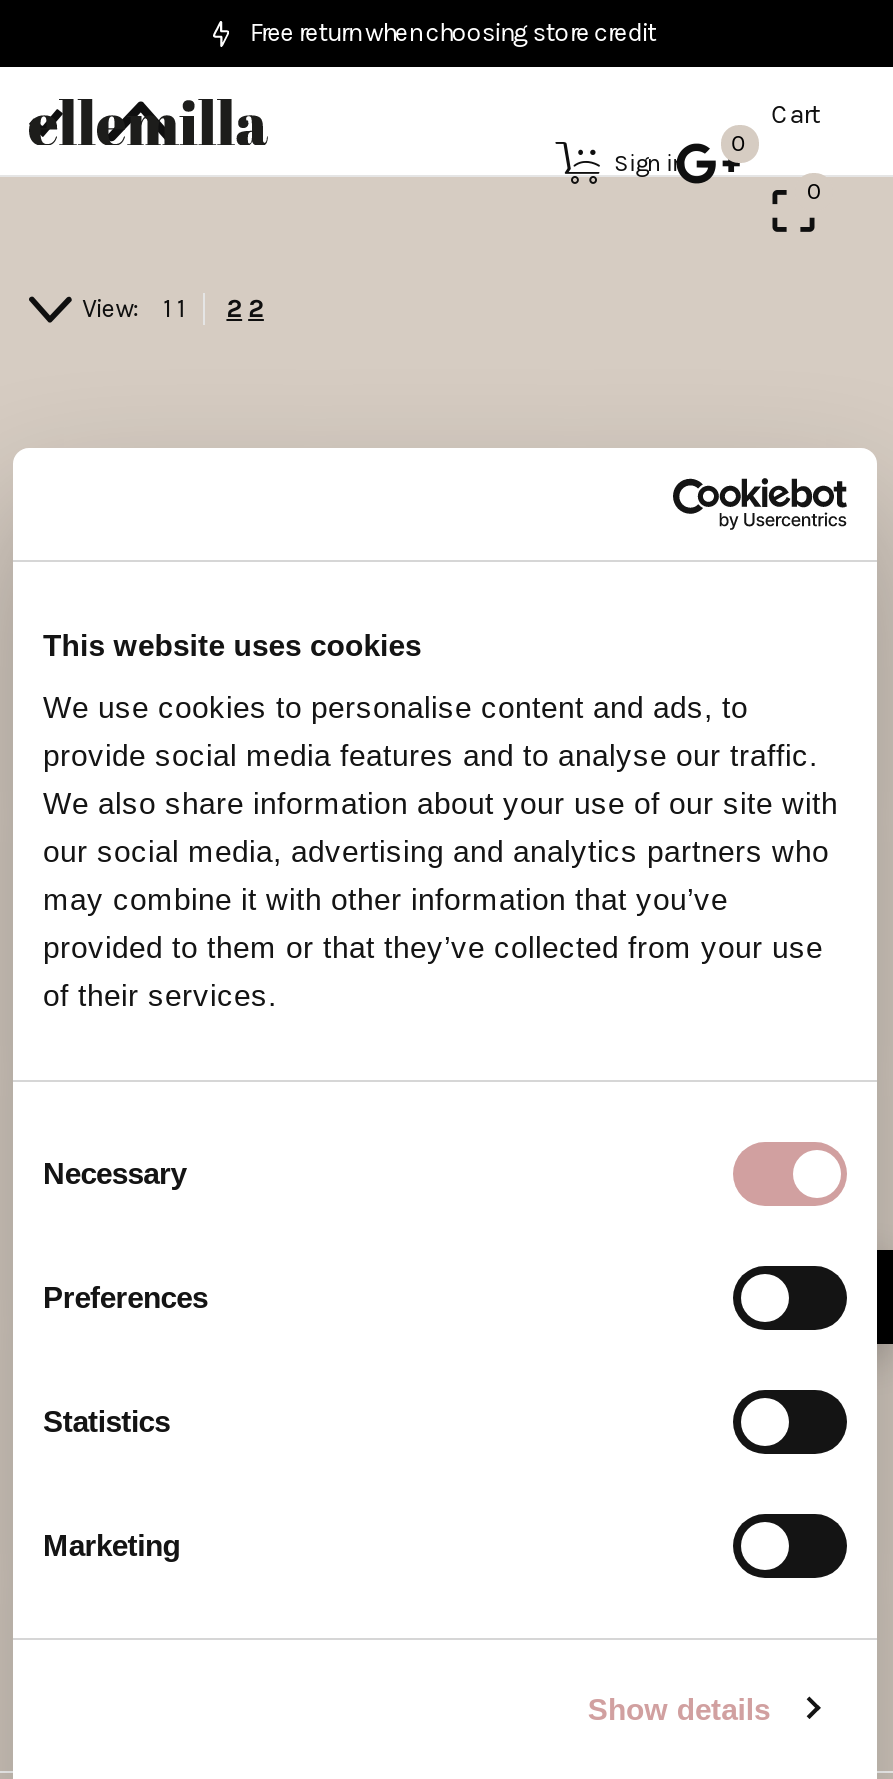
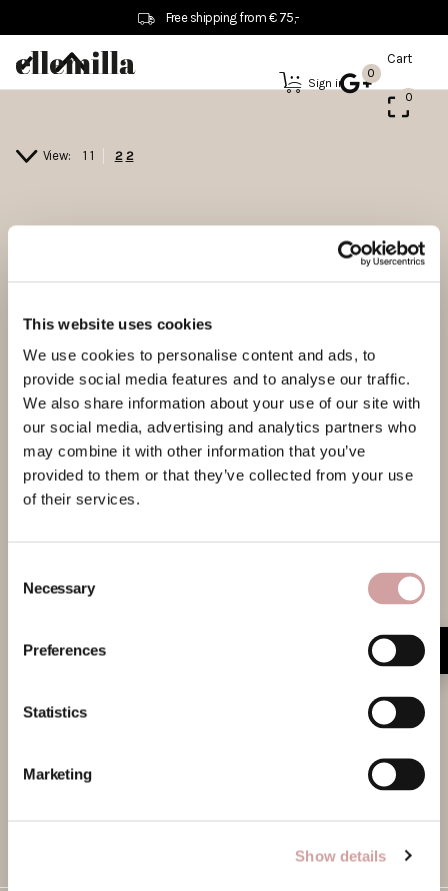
- Free return when choosing store credit
+ Free shipping from € 75,-
